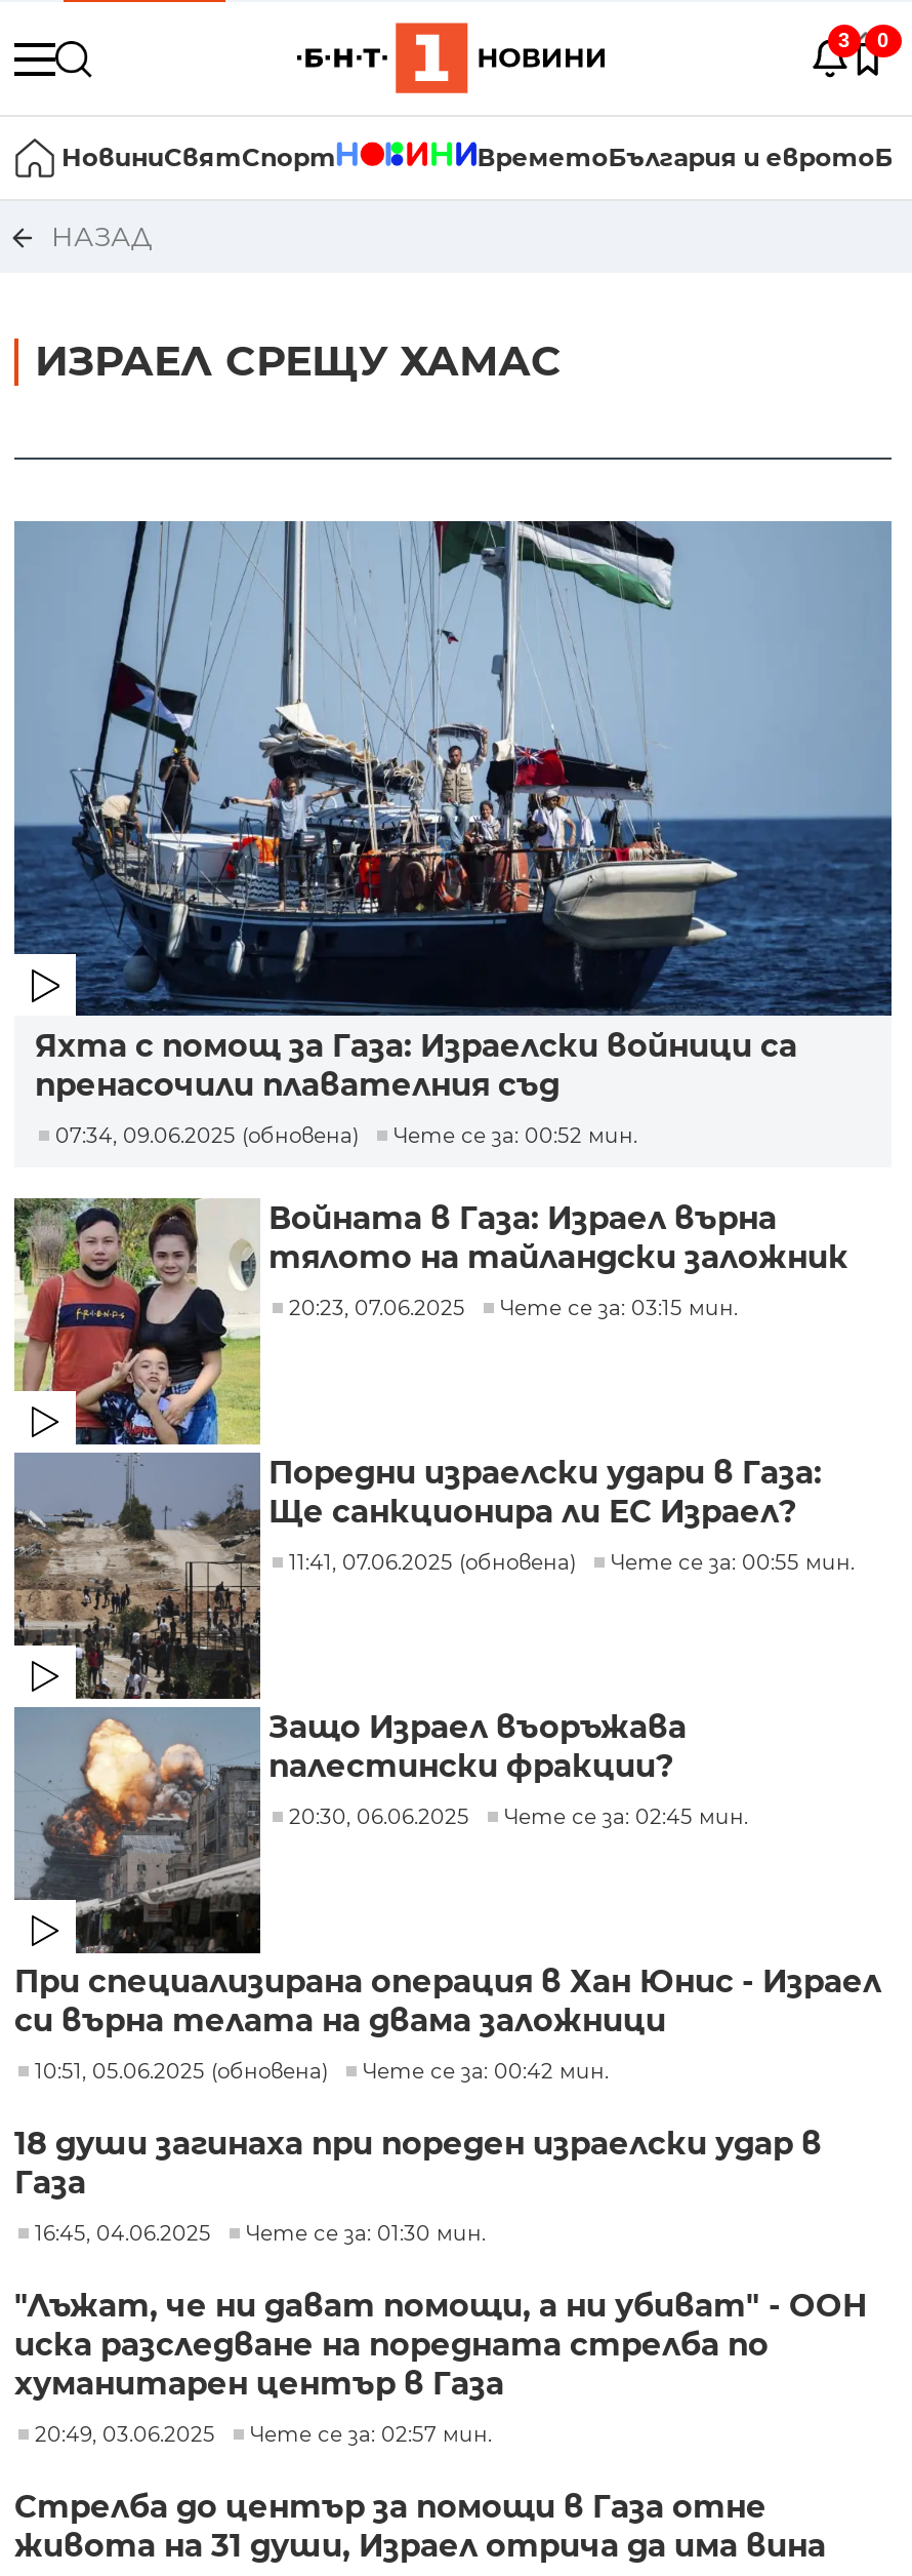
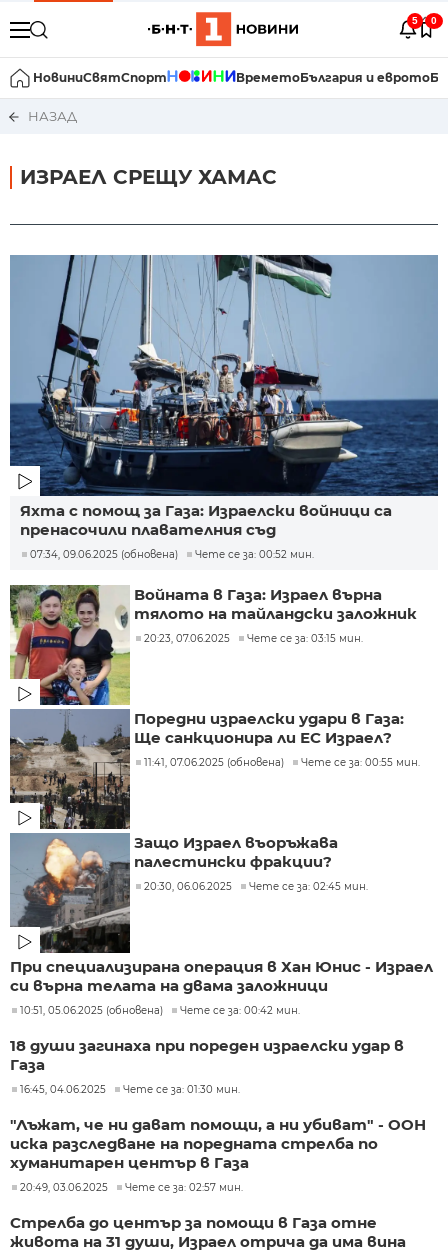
- 3 0
+ 5 0
